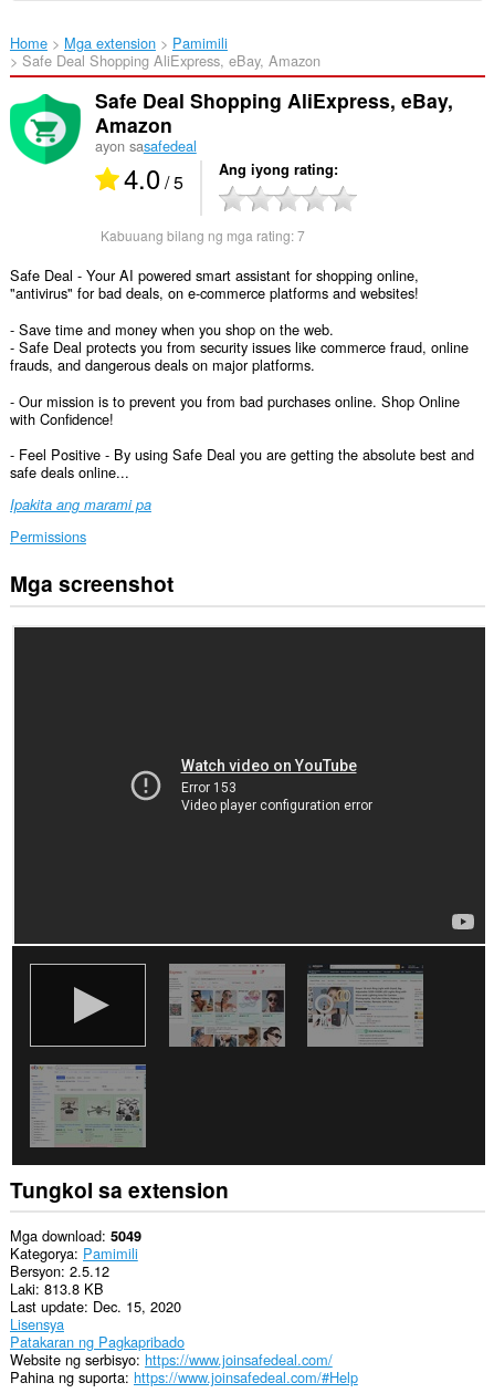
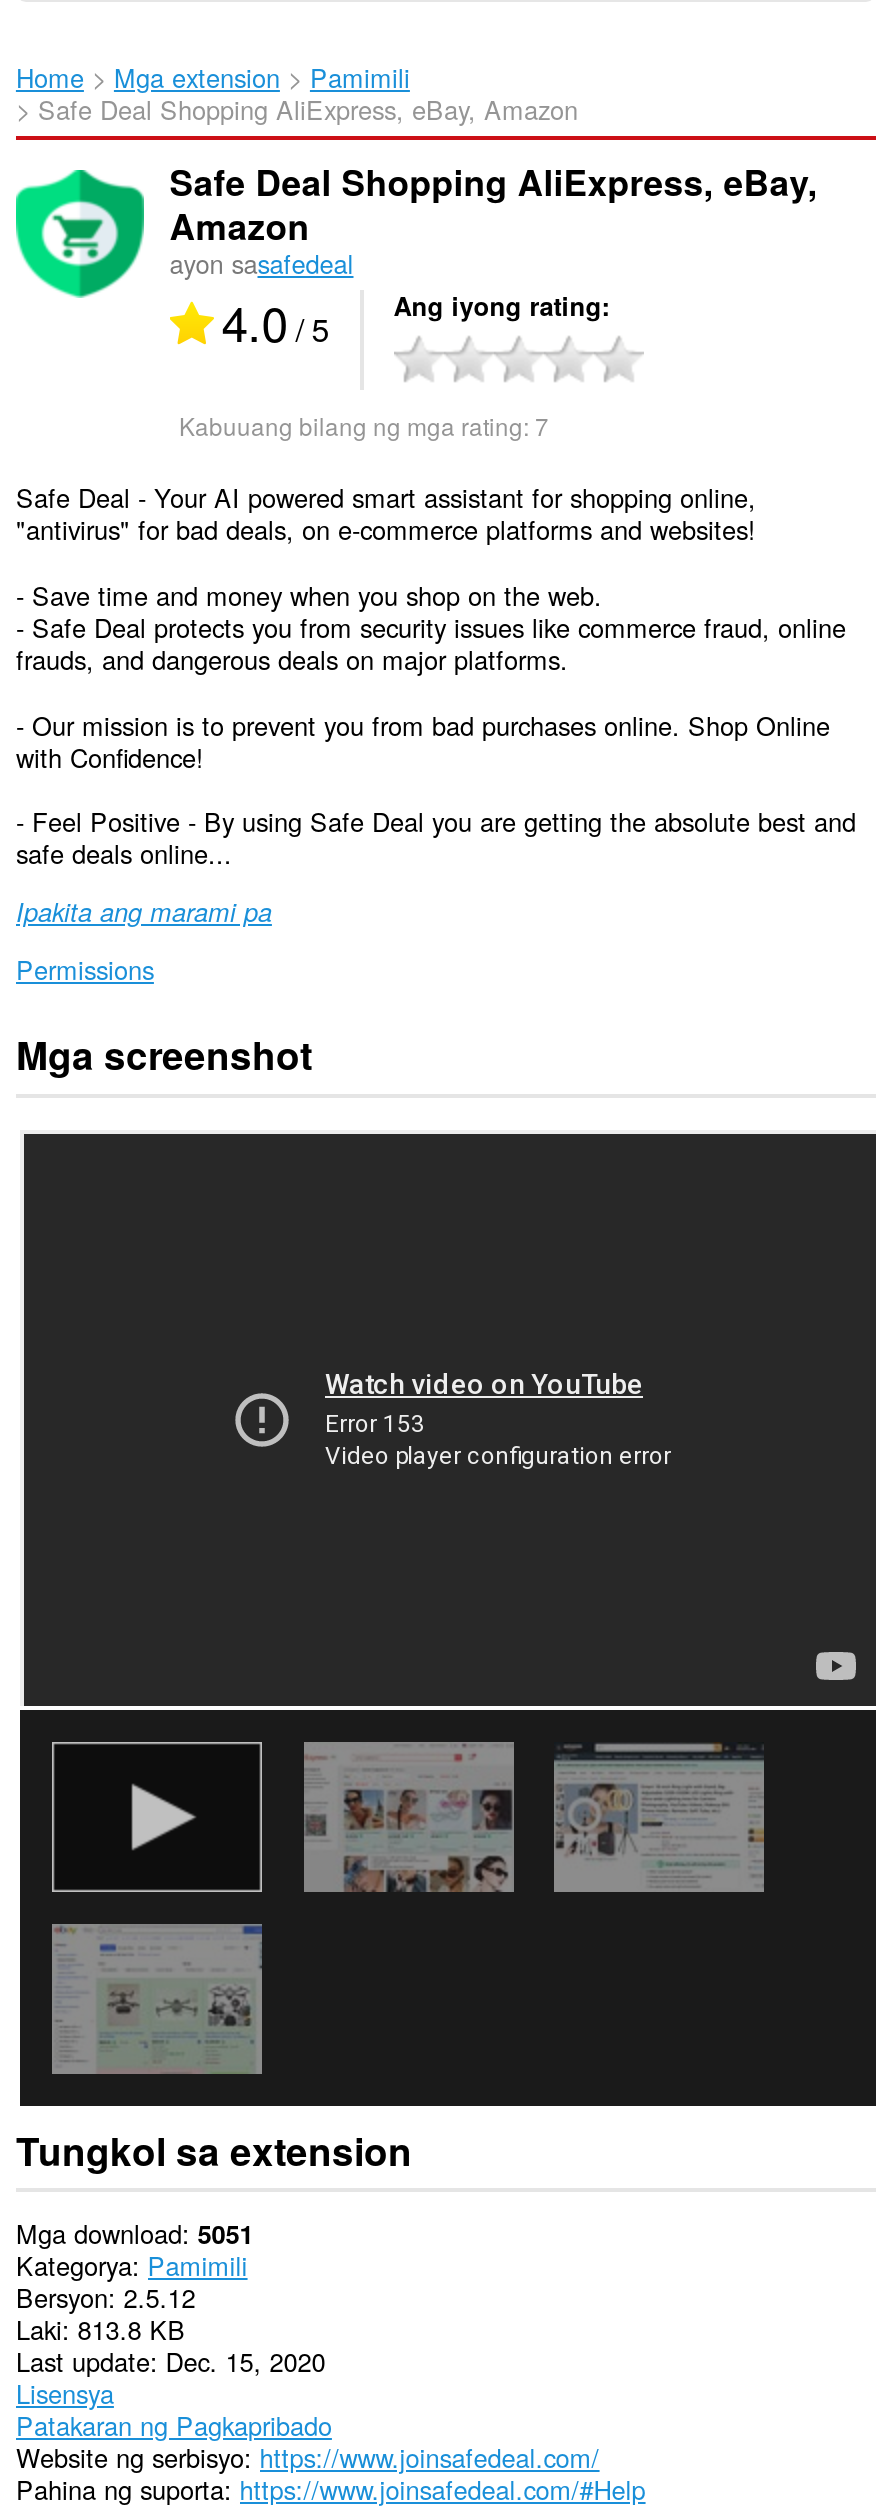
- Mga download 5049
+ Mga download 5051
